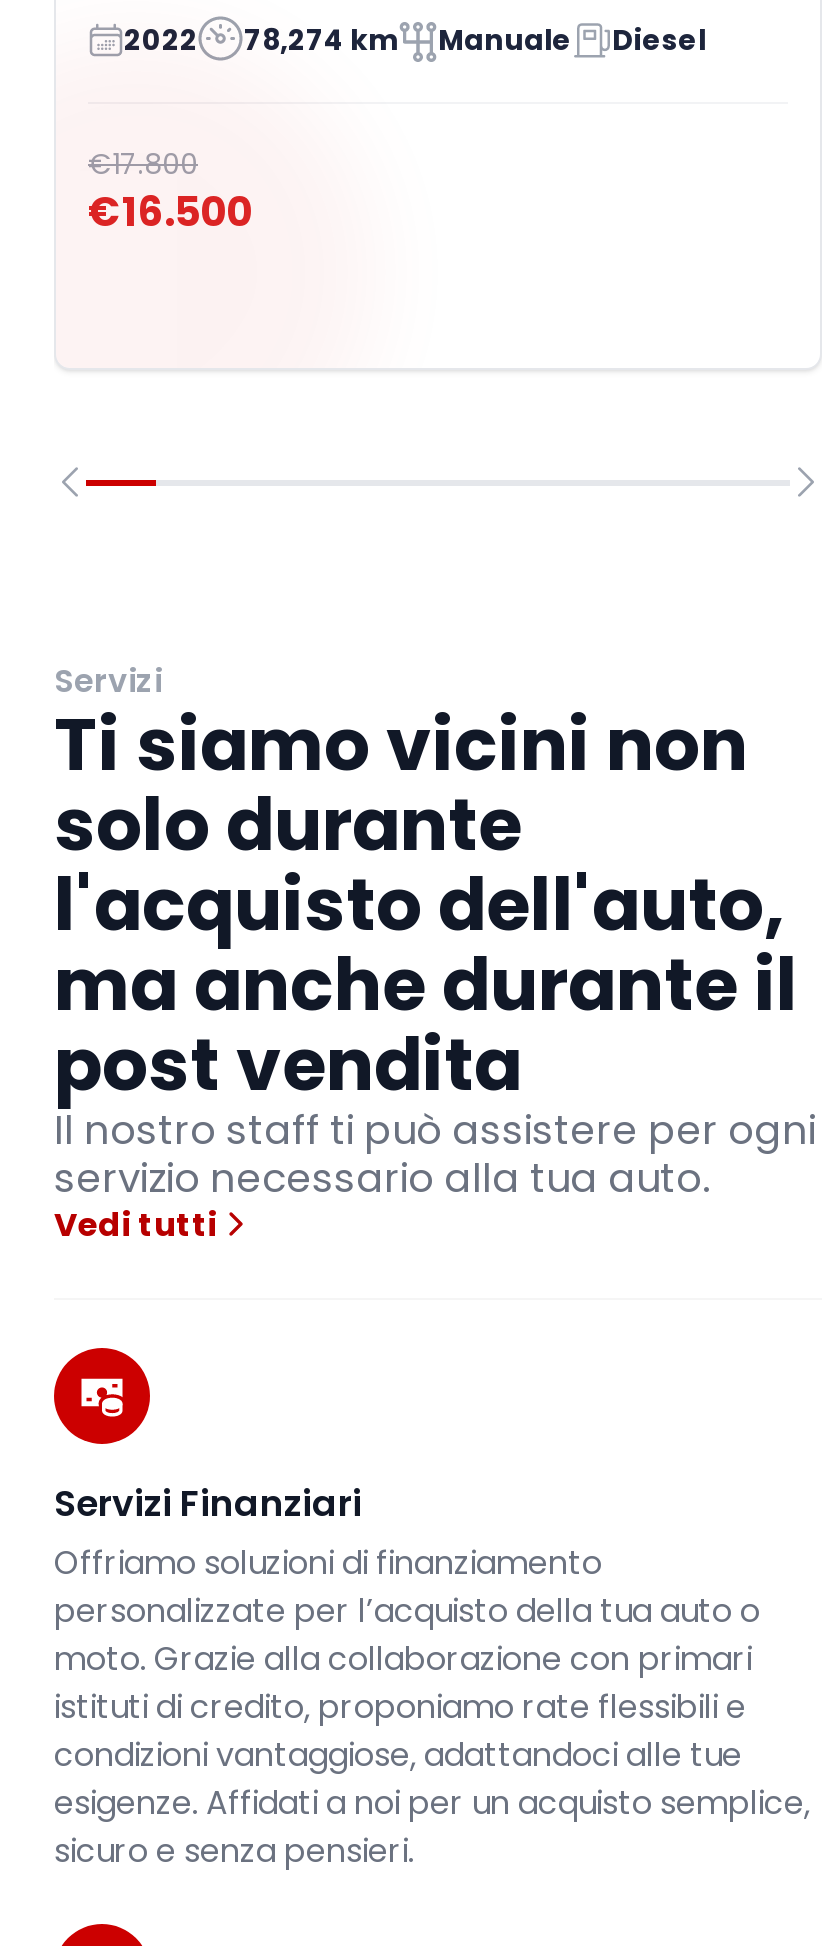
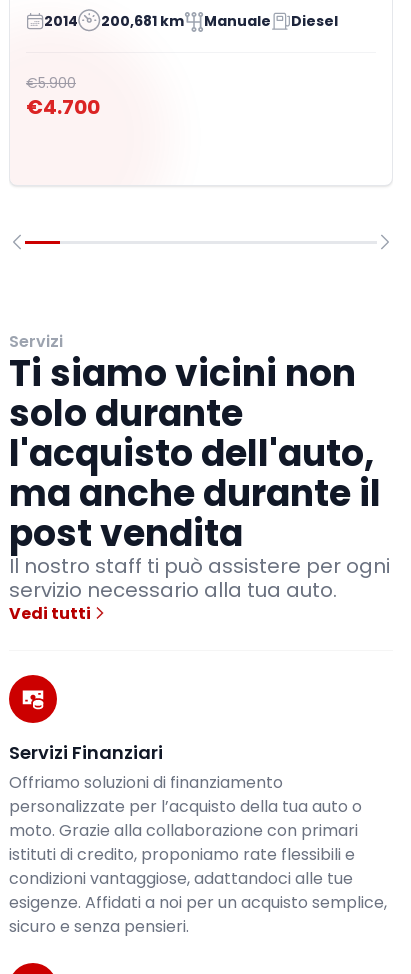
- 2022
- 78,274 km
+ 2014
+ 200,681 km

- €17.800
+ €5.900

- €16.500
+ €4.700
